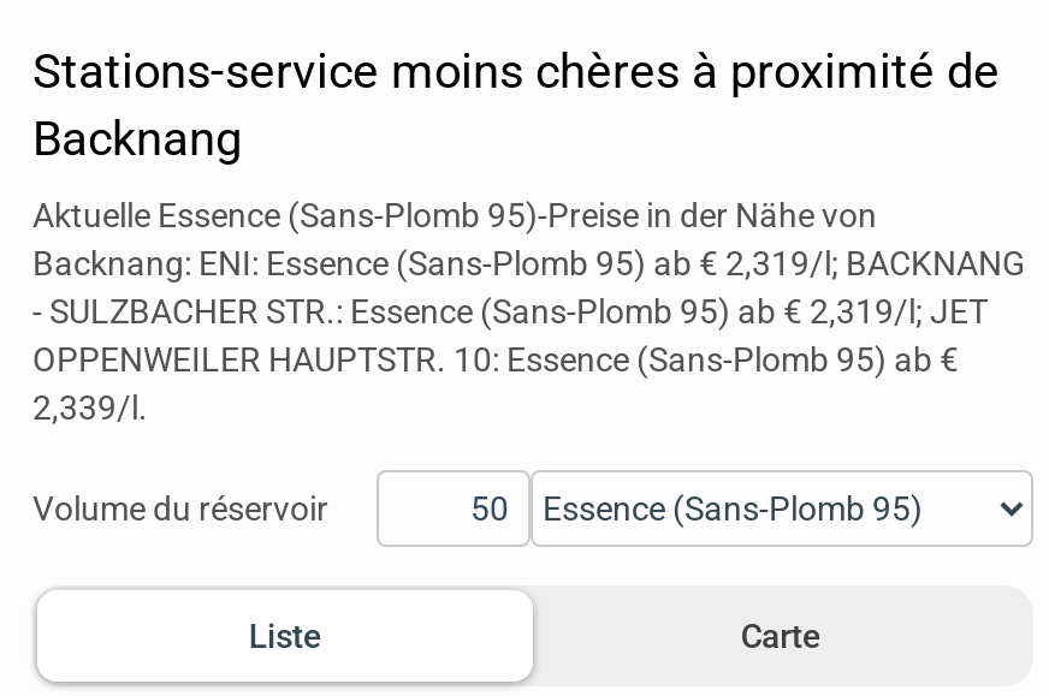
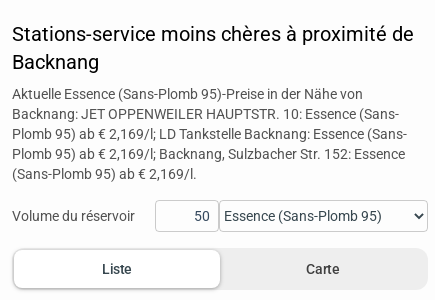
- Backnang: ENI: Essence (Sans-Plomb 95) ab € 2,319/l; BACKNANG
- - SULZBACHER STR.: Essence (Sans-Plomb 95) ab € 2,319/l; JET
- OPPENWEILER HAUPTSTR. 10: Essence (Sans-Plomb 95) ab €
- 2,339/l.
+ Backnang: JET OPPENWEILER HAUPTSTR. 10: Essence (Sans-
+ Plomb 95) ab € 2,169/l; LD Tankstelle Backnang: Essence (Sans-
+ Plomb 95) ab € 2,169/l; Backnang, Sulzbacher Str. 152: Essence
+ (Sans-Plomb 95) ab € 2,169/l.
